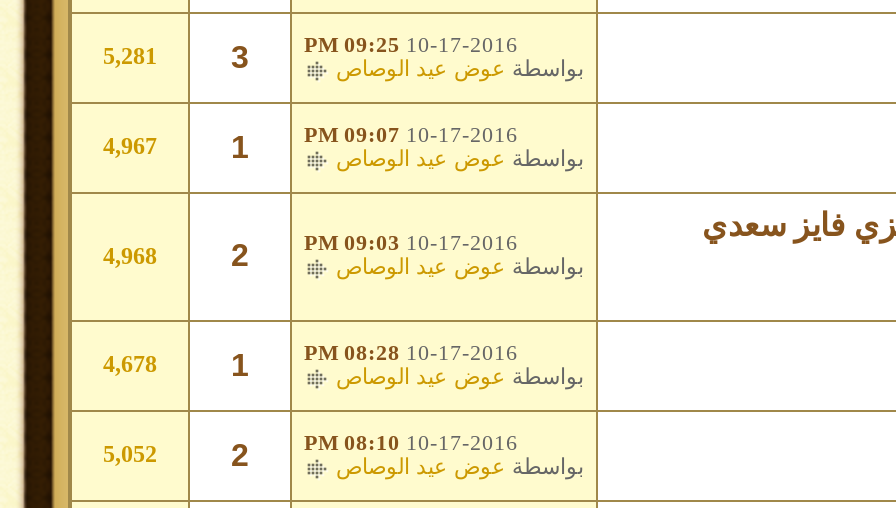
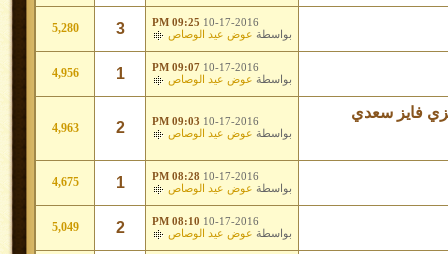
- 5,281
+ 5,280

- 4,967
+ 4,956

- 4,968
+ 4,963

- 4,678
+ 4,675

- 5,052
+ 5,049
